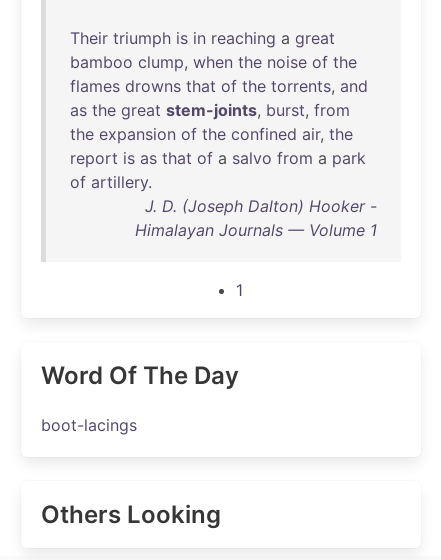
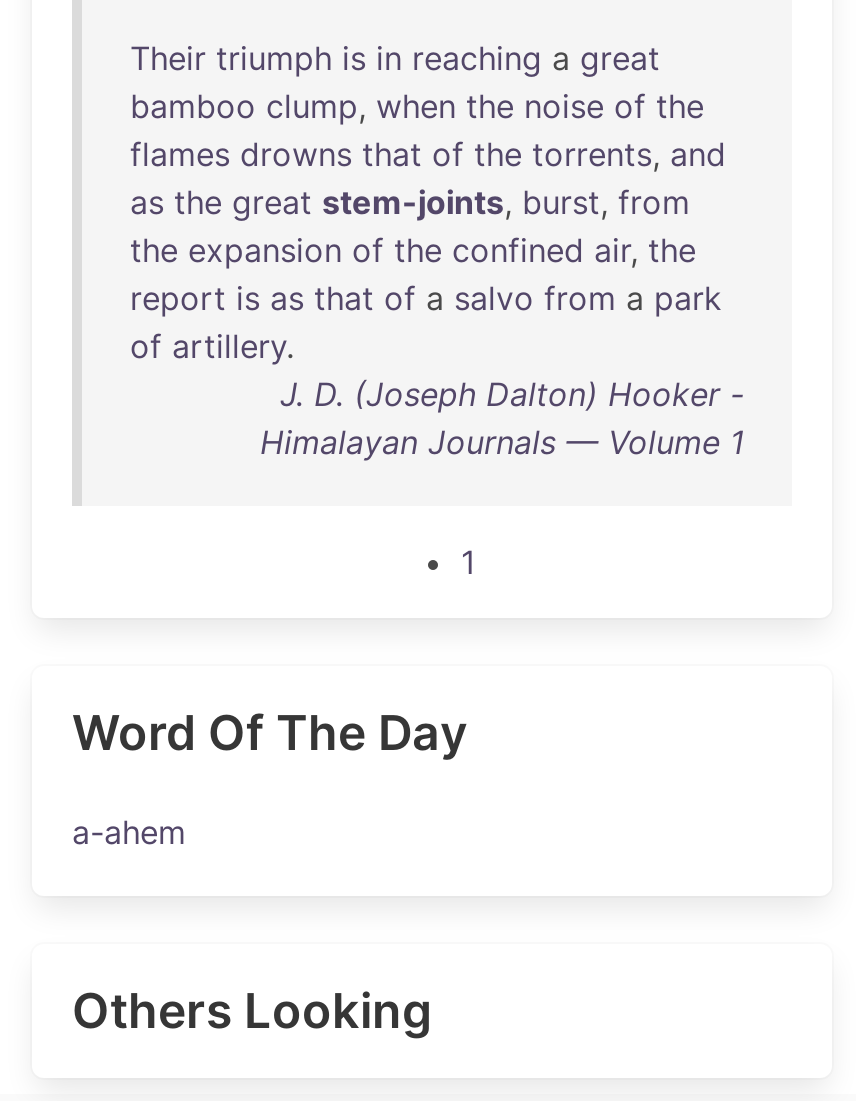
- boot-lacings
+ a-ahem
